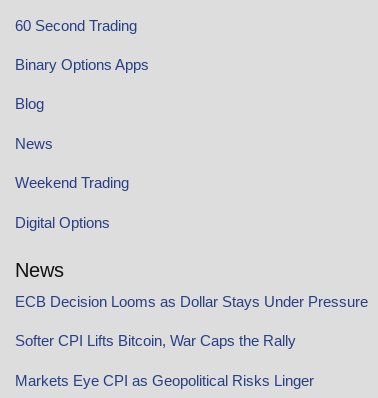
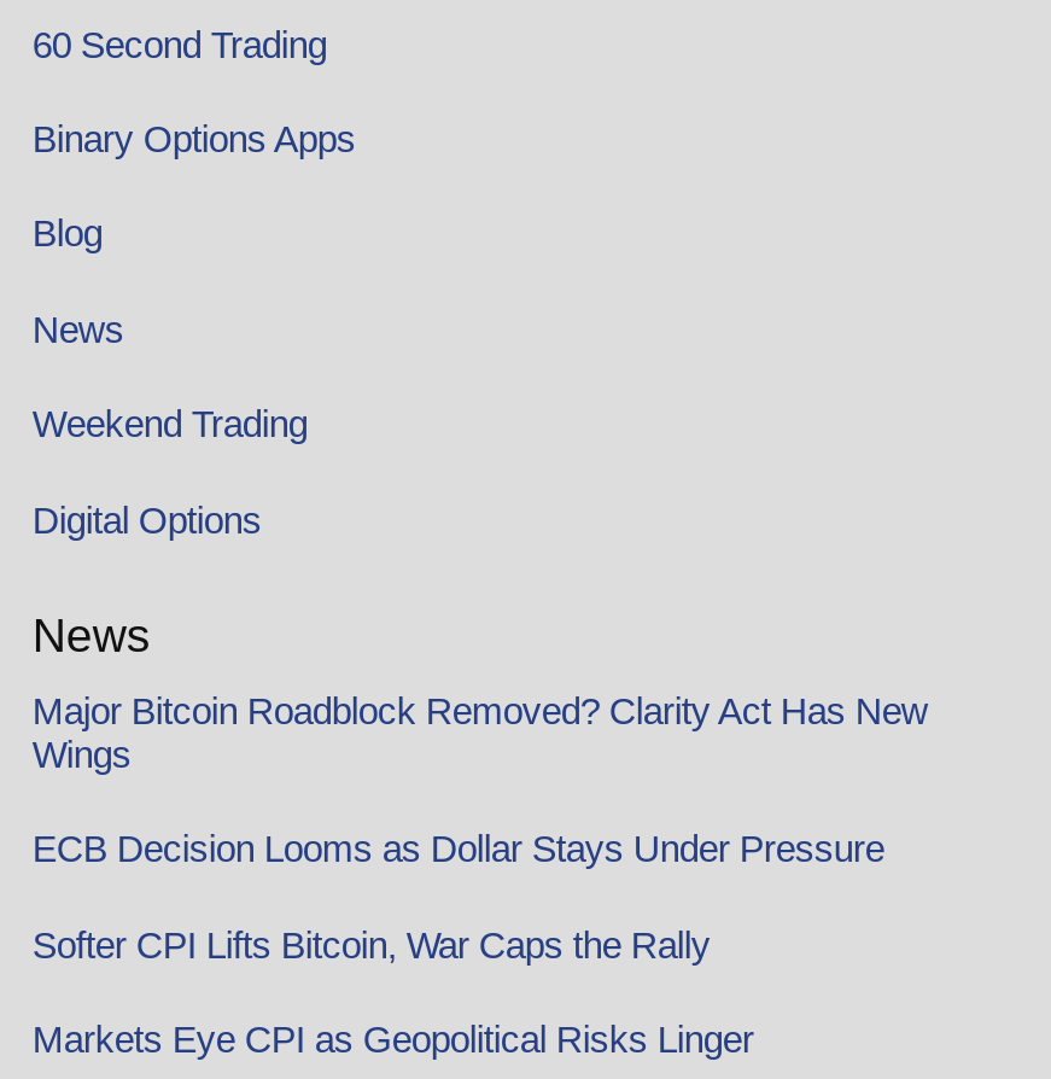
+ Major Bitcoin Roadblock Removed? Clarity Act Has New
+ Wings
